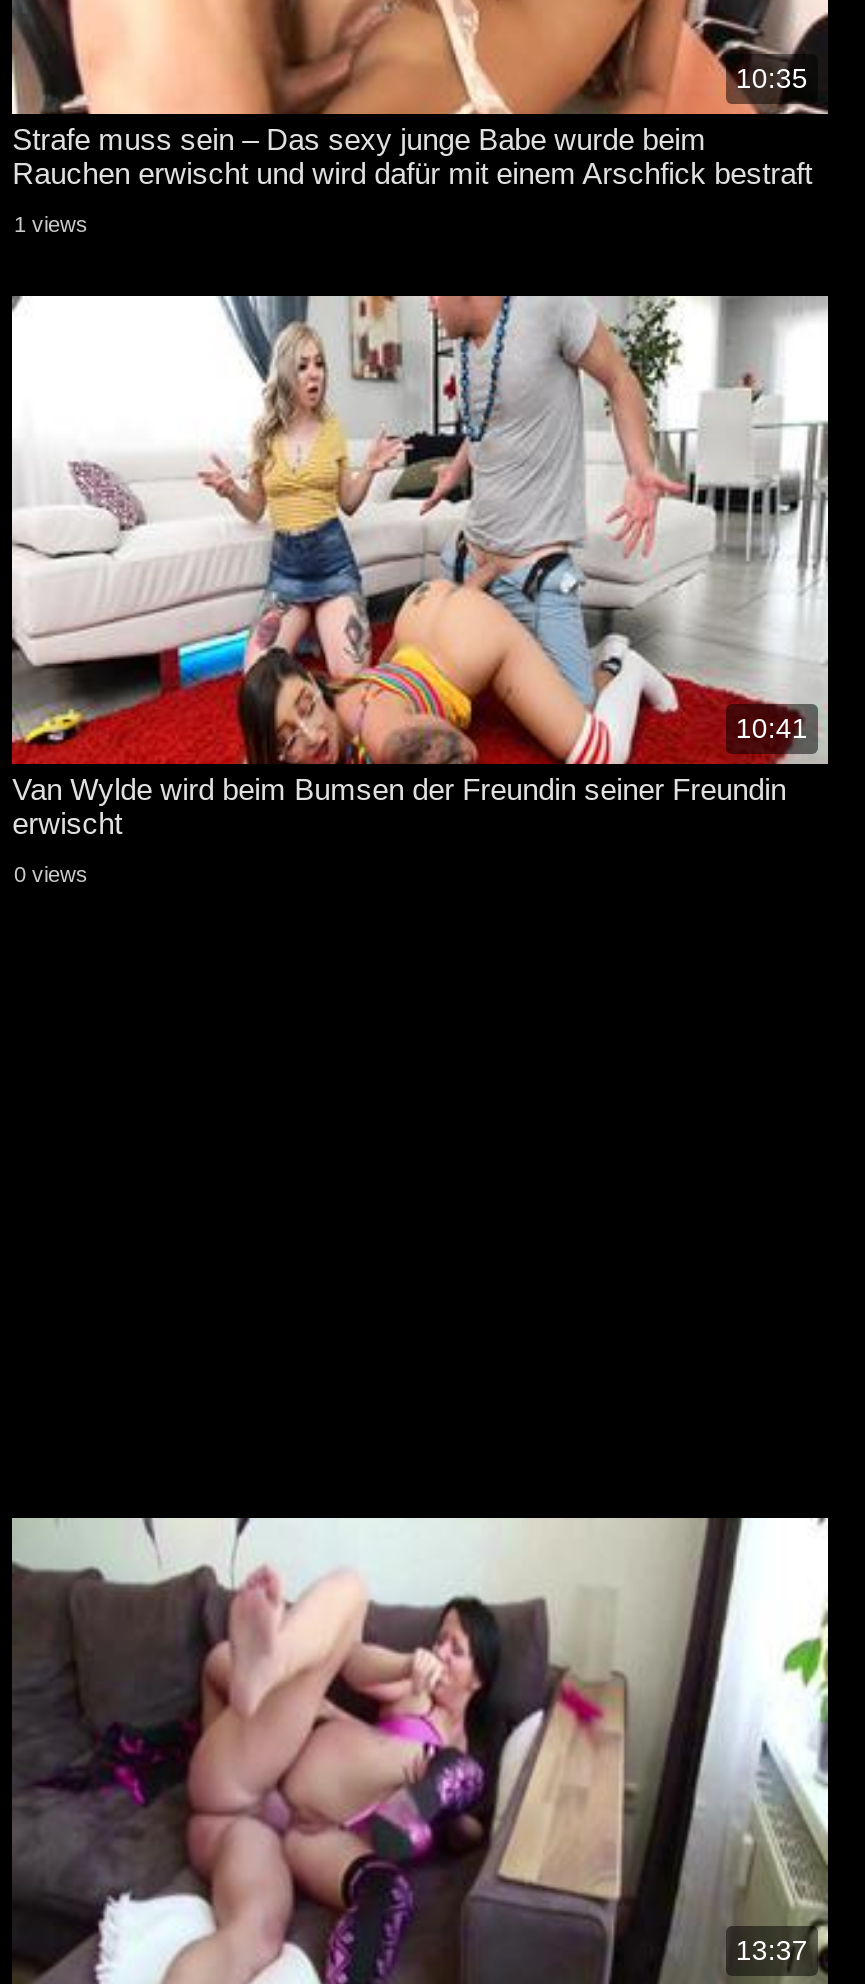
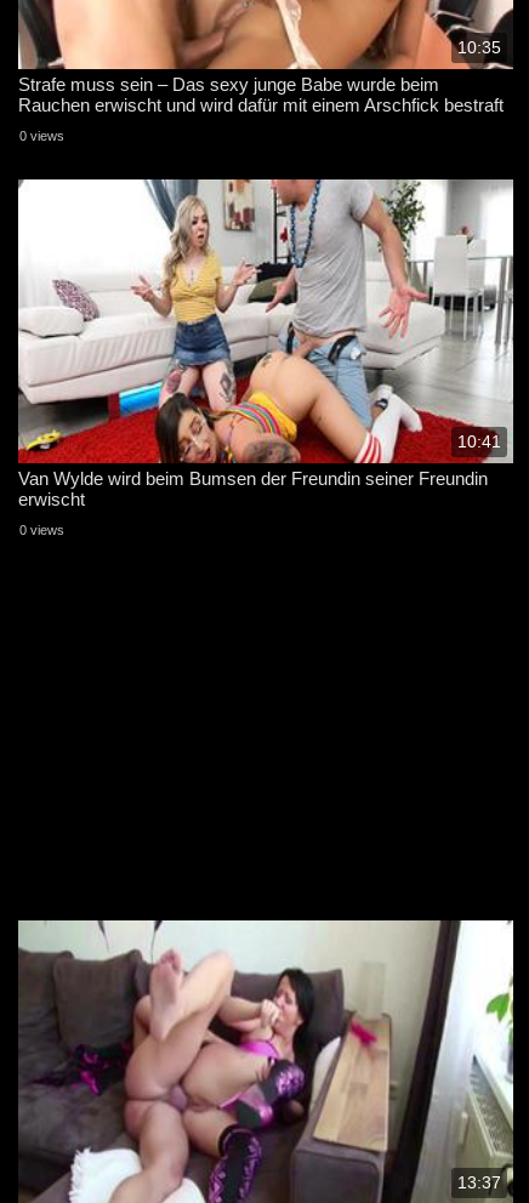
- 1 views
+ 0 views
